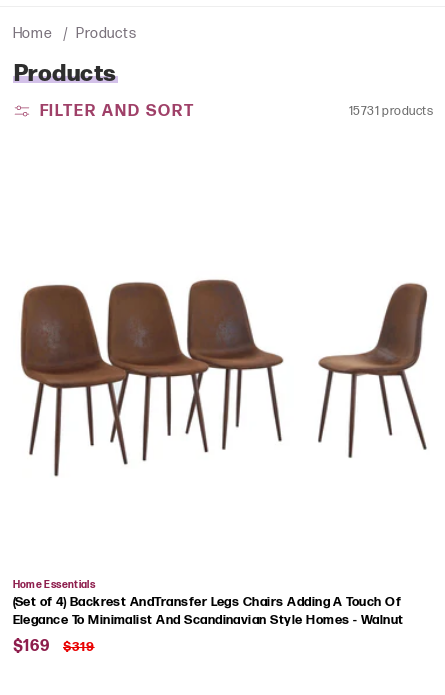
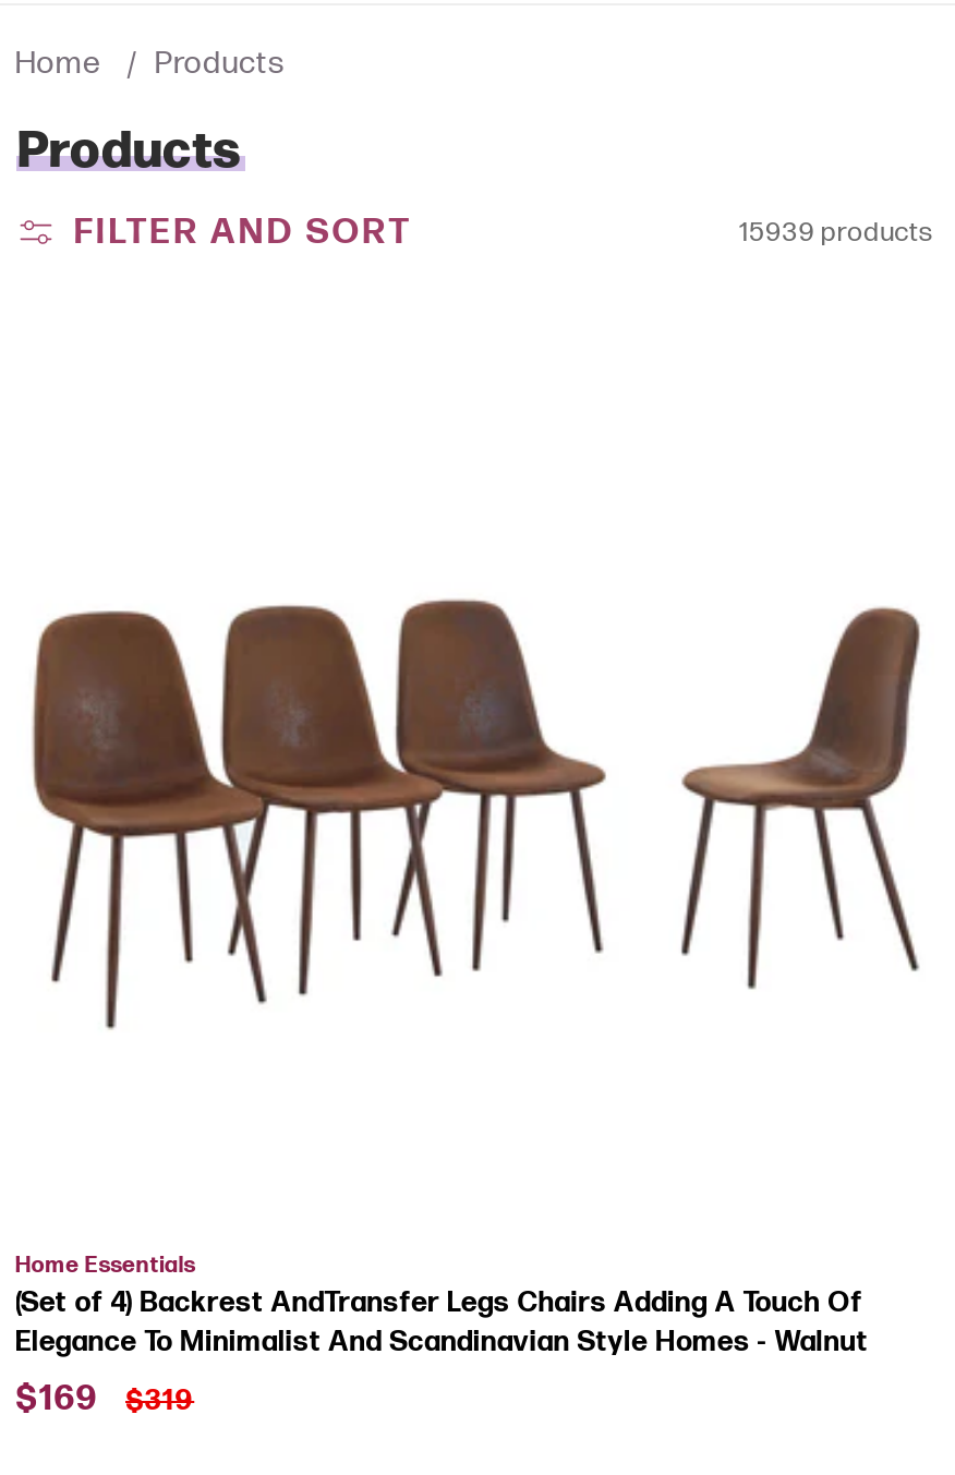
- 15731 products
+ 15939 products
